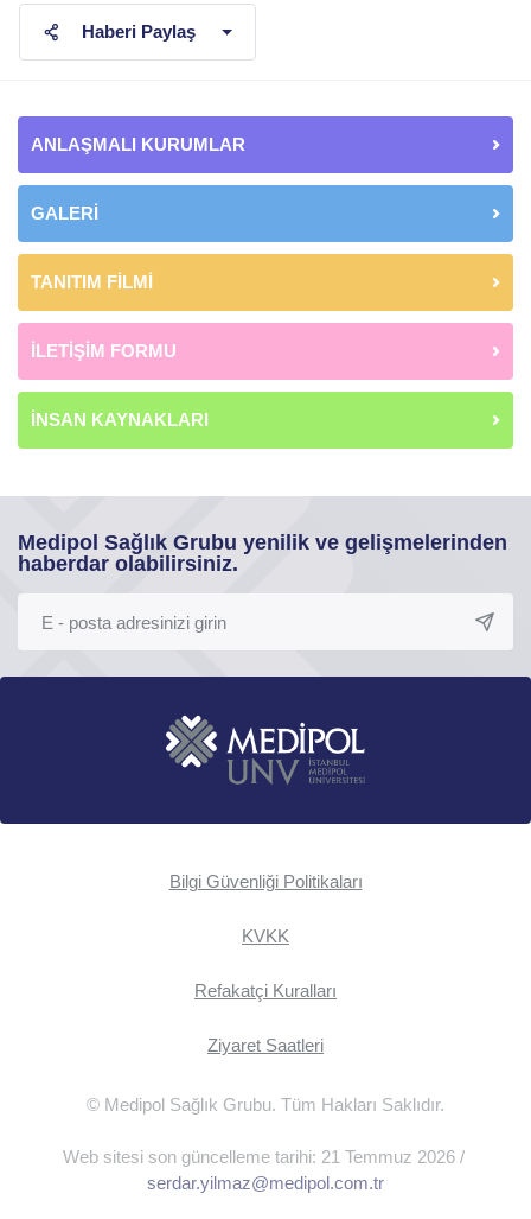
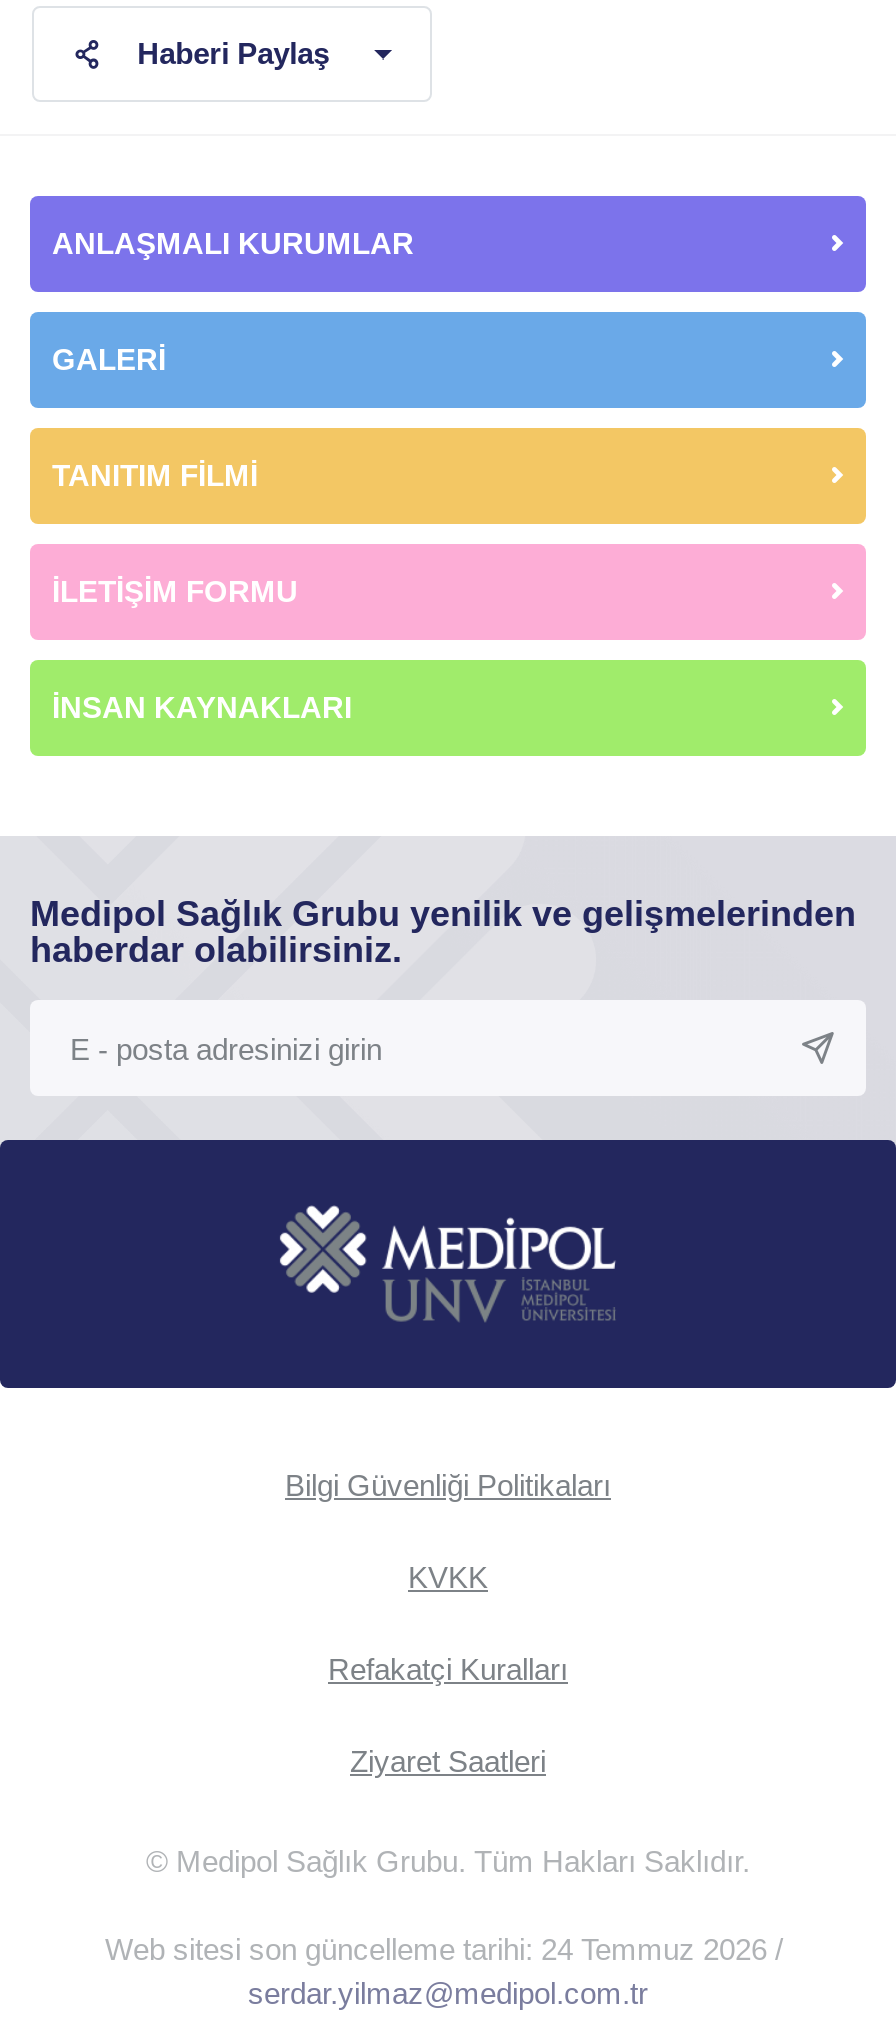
- Web sitesi son güncelleme tarihi: 21 Temmuz 2026 /
+ Web sitesi son güncelleme tarihi: 24 Temmuz 2026 /
